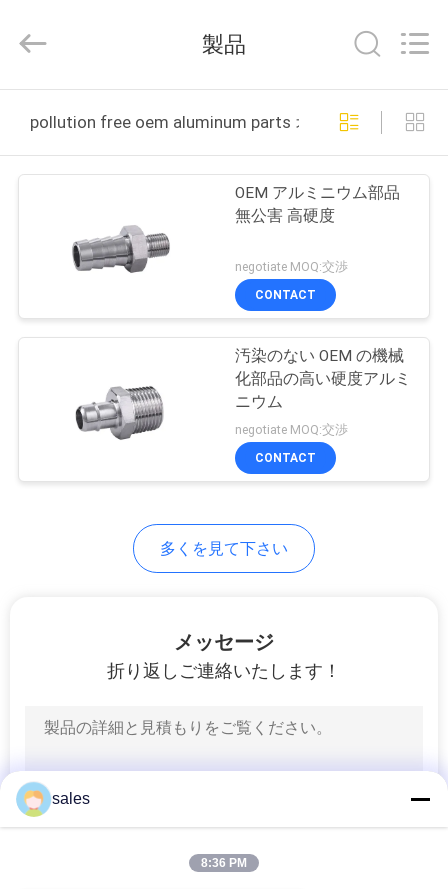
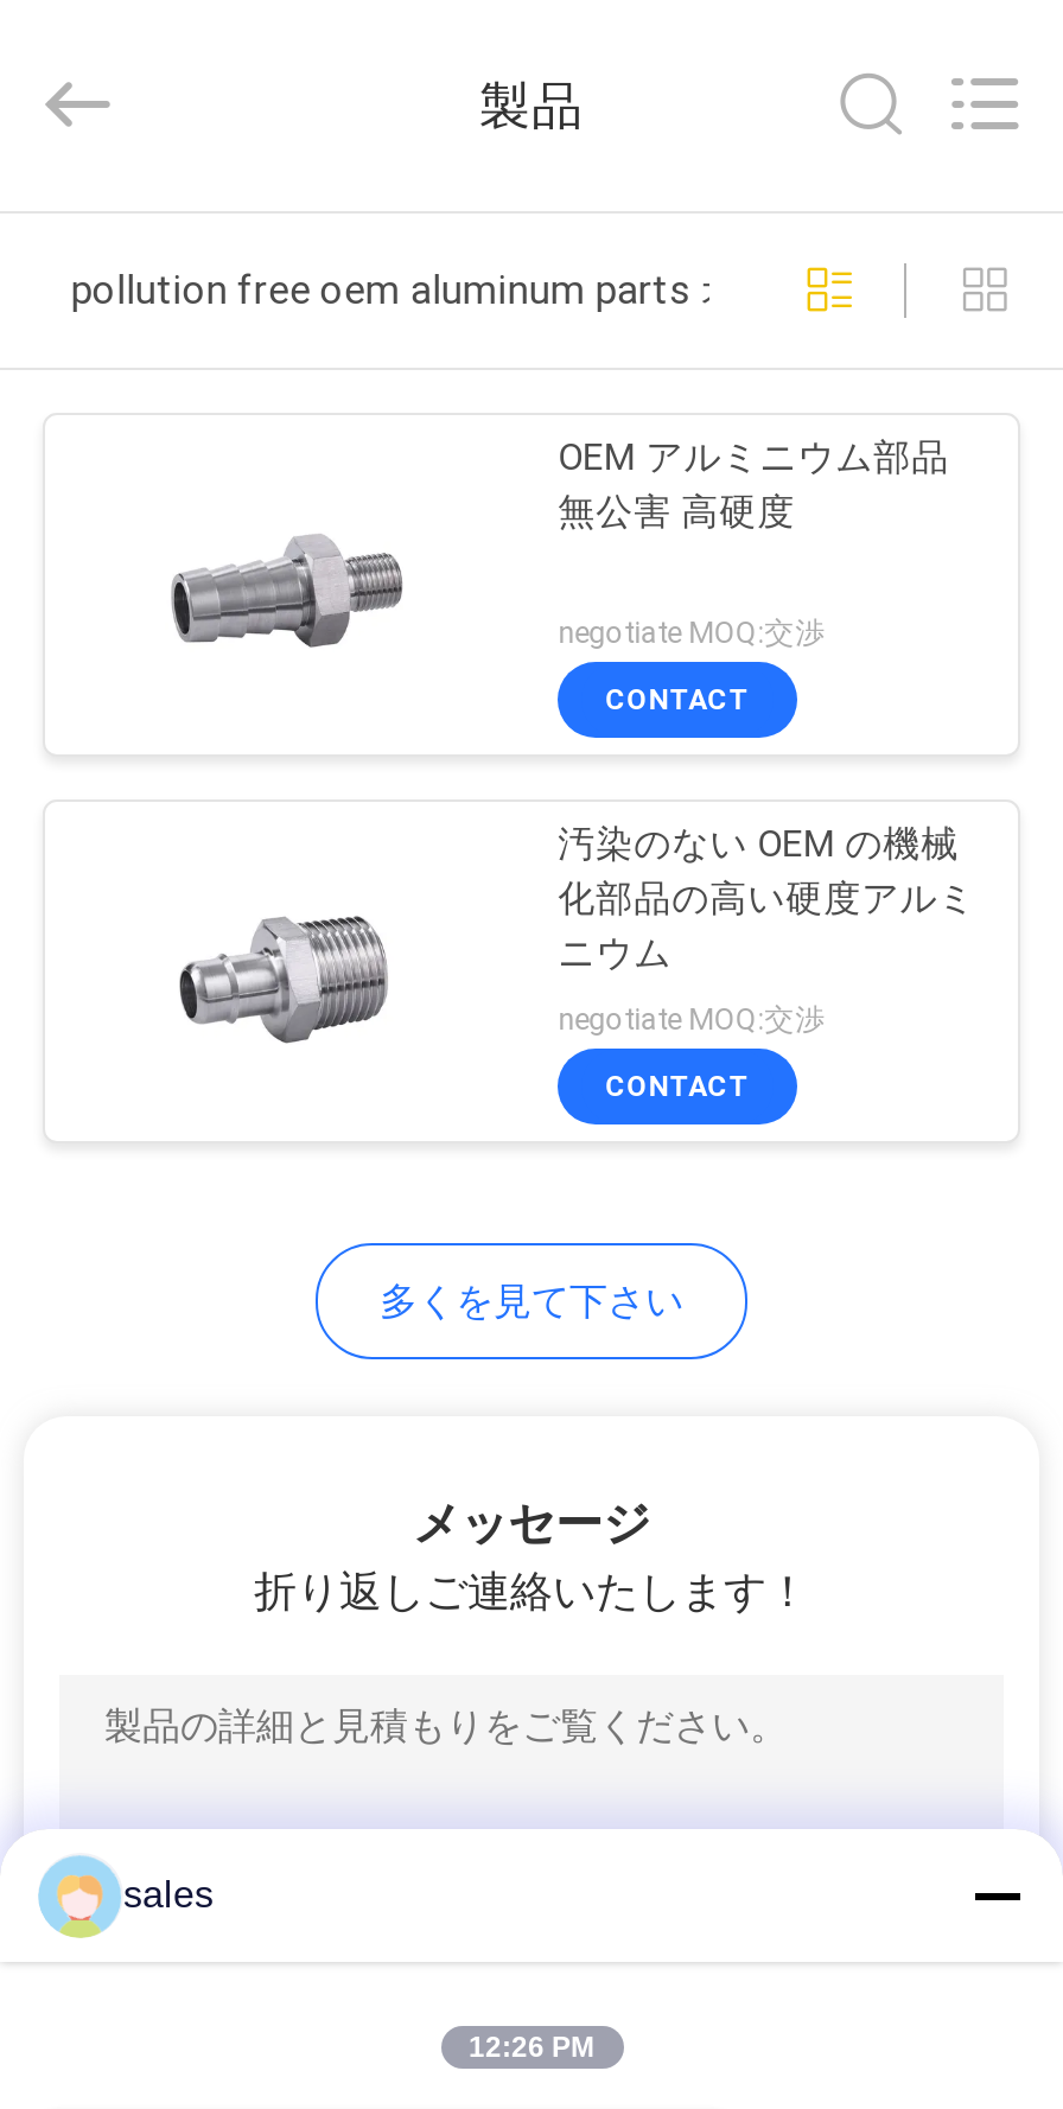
- 8:36 PM
+ 12:26 PM
